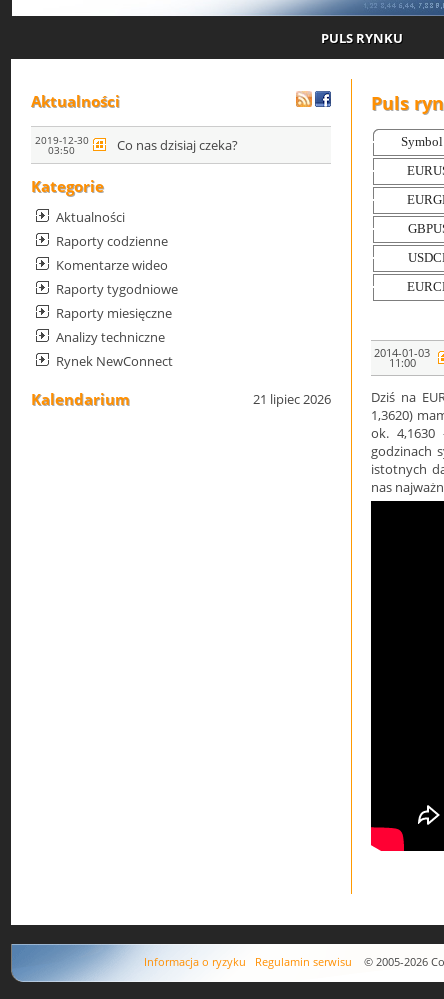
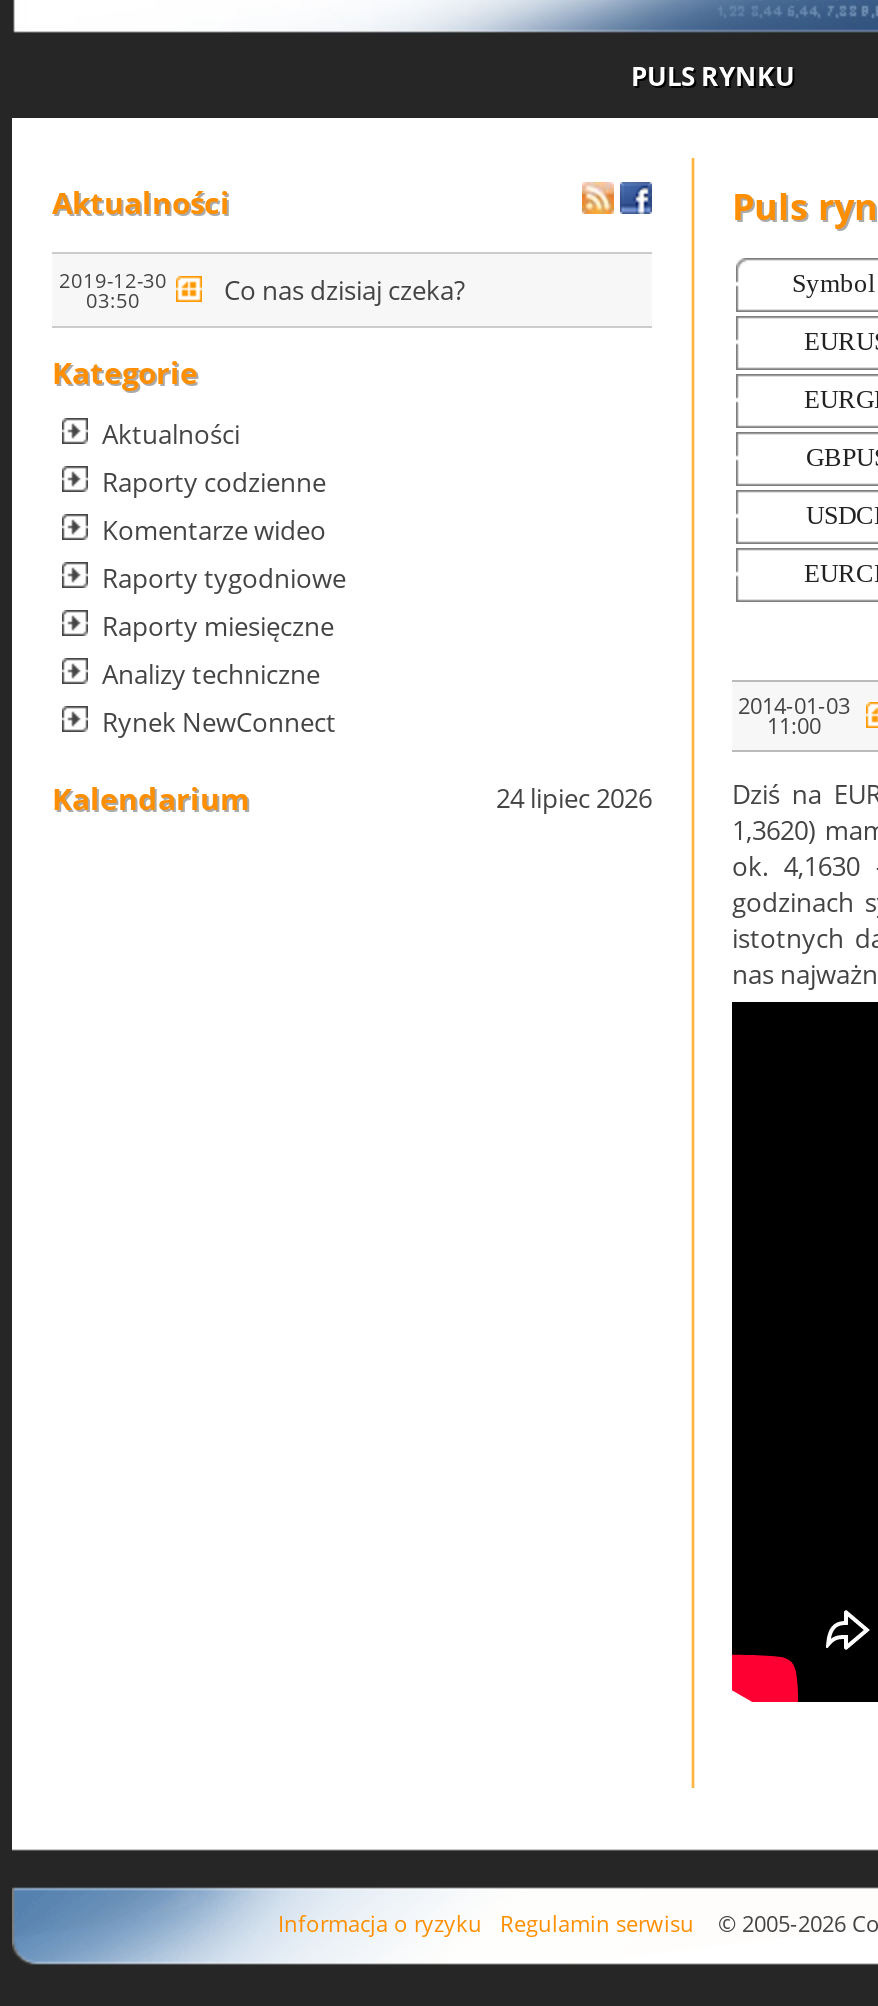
- 21 lipiec 2026
+ 24 lipiec 2026
